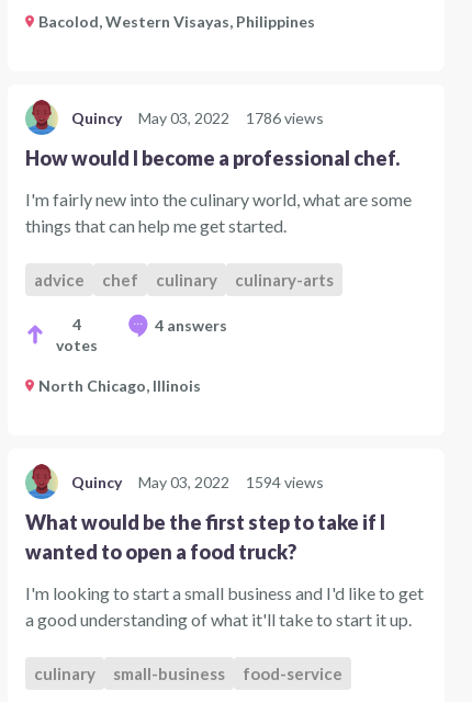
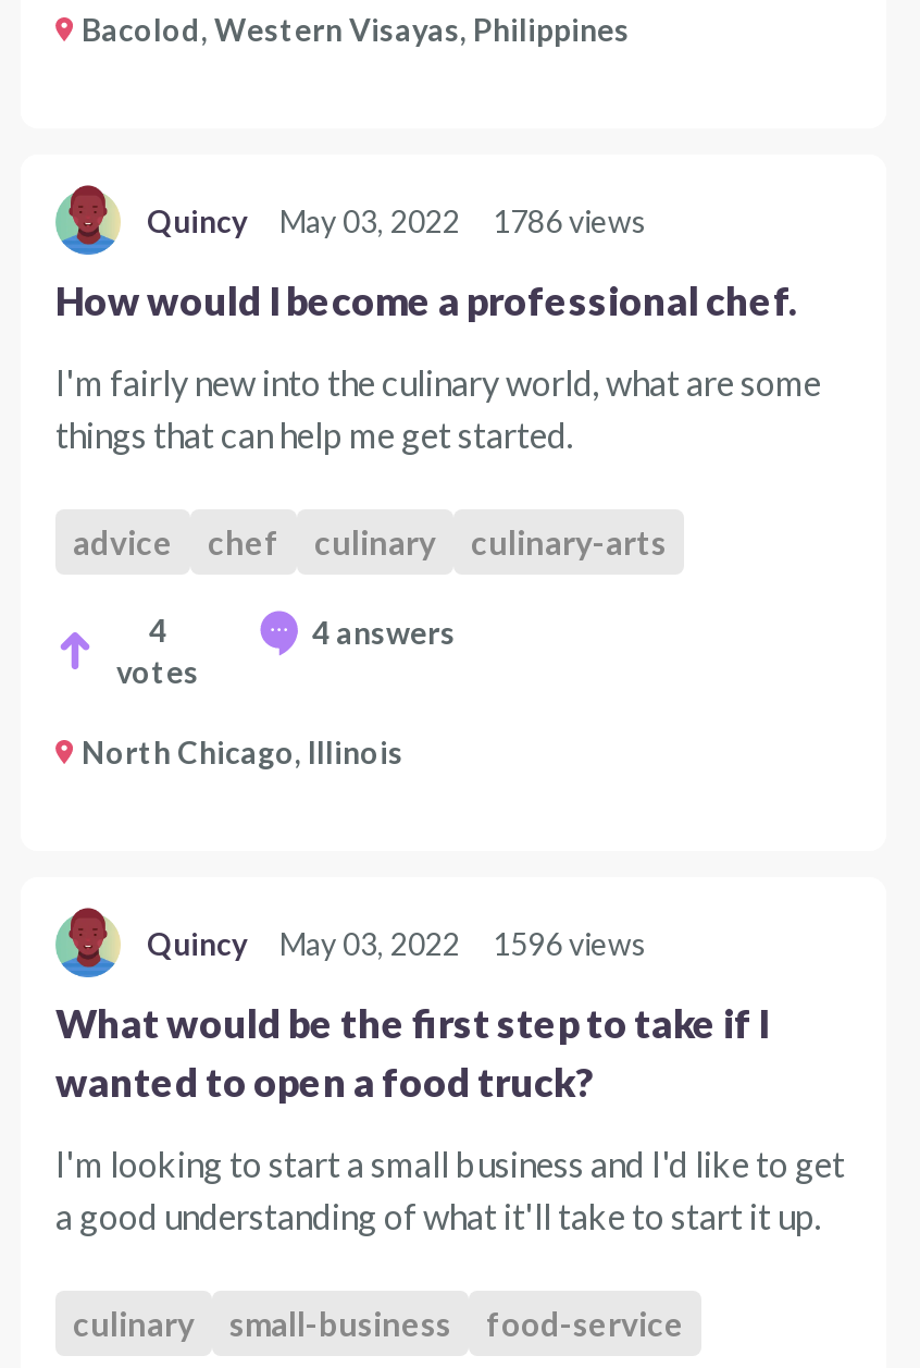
- Quincy May 03, 2022 1594 views
+ Quincy May 03, 2022 1596 views
